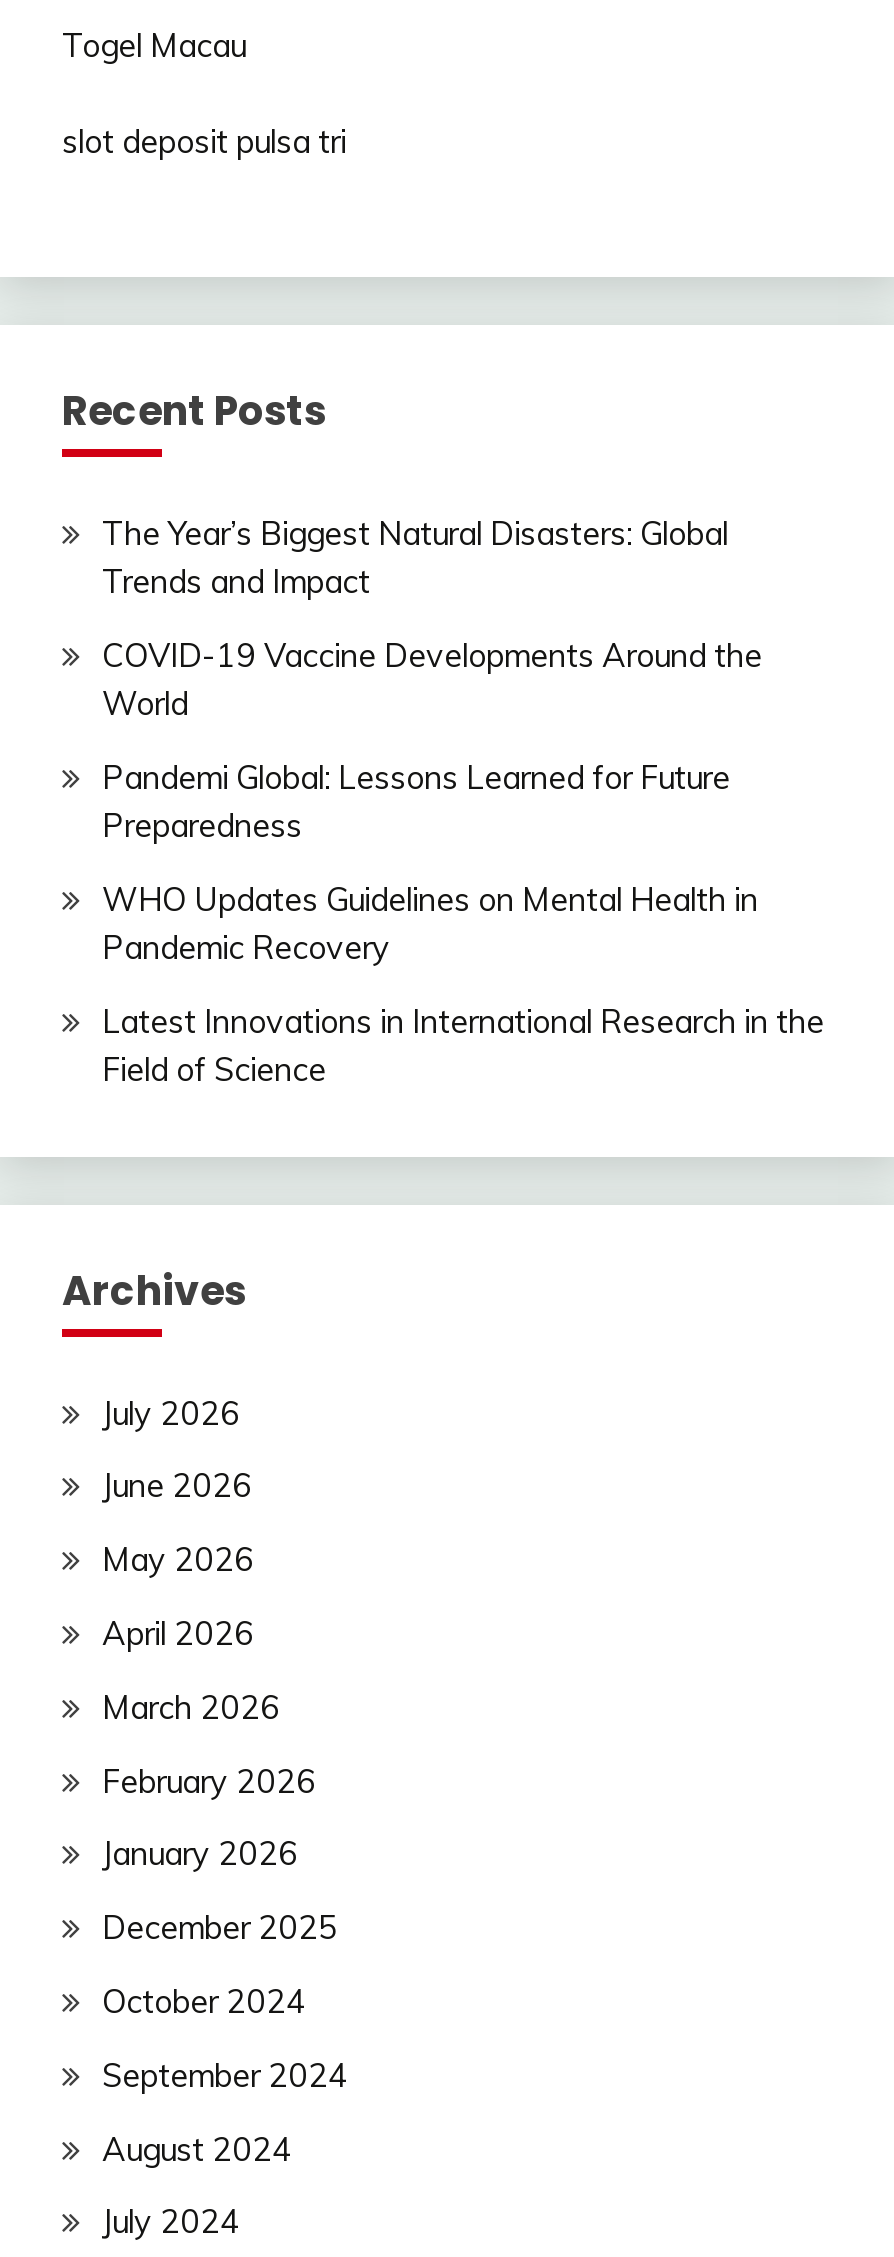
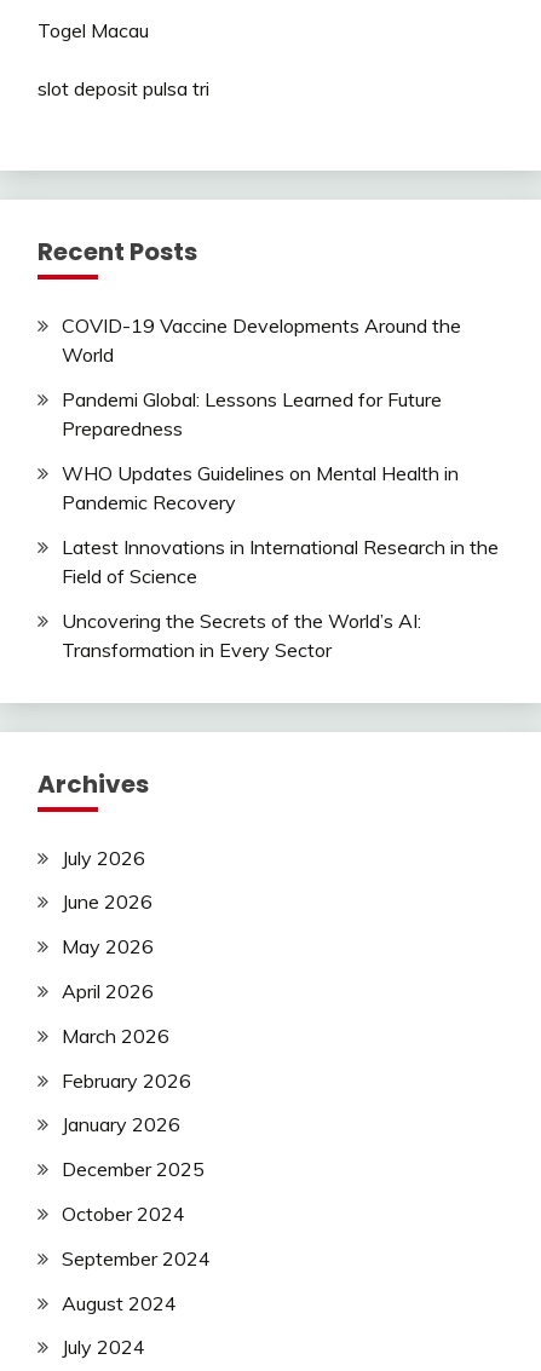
- The Year’s Biggest Natural Disasters: Global
- Trends and Impact

moved up: COVID-19 Vaccine Developments Around the | World | Pandemi Global: Lessons Learned for Future | Preparedness | WHO Updates Guidelines on Mental Health in | Pandemic Recovery | Latest Innovations in International Research in the | Field of Science

+ Uncovering the Secrets of the World’s AI:
+ Transformation in Every Sector
